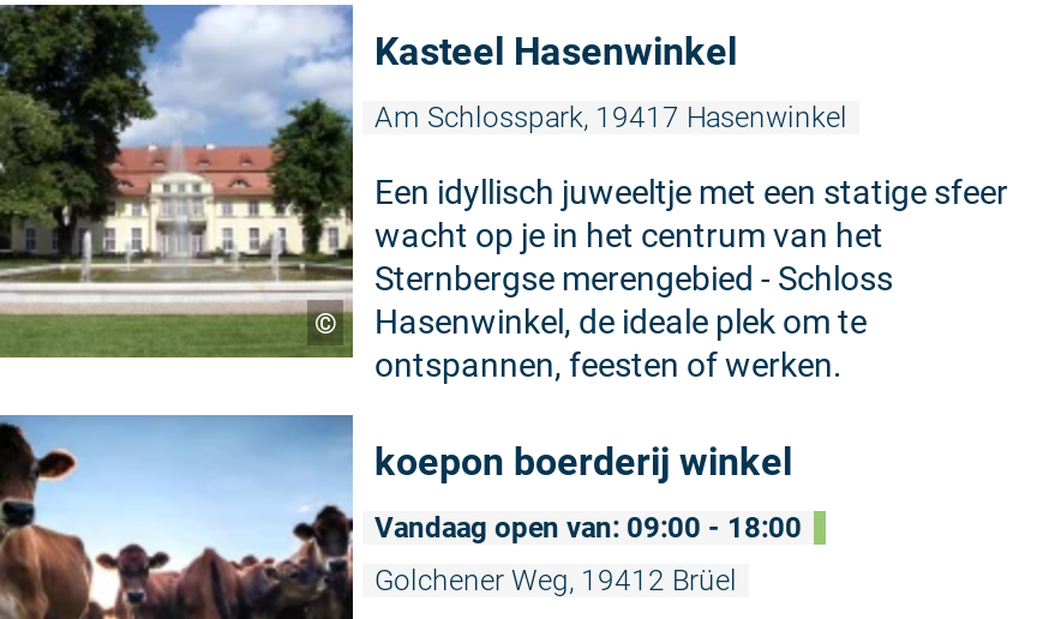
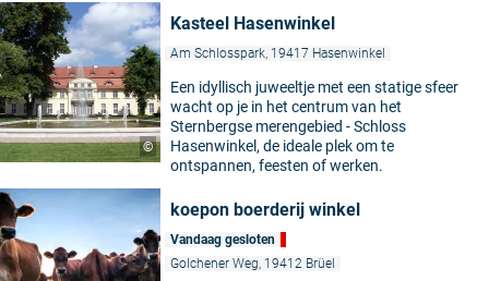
- Vandaag open van: 09:00 - 18:00
+ Vandaag gesloten
